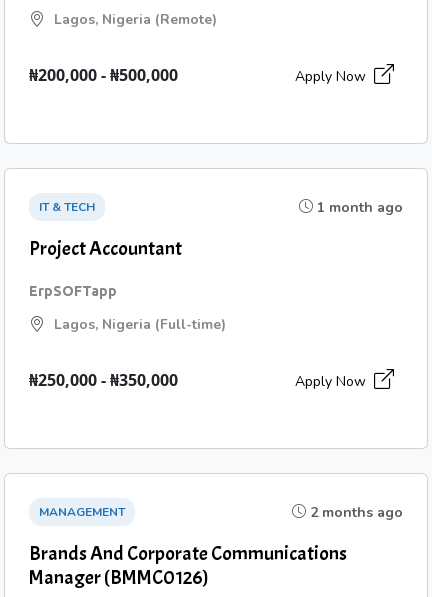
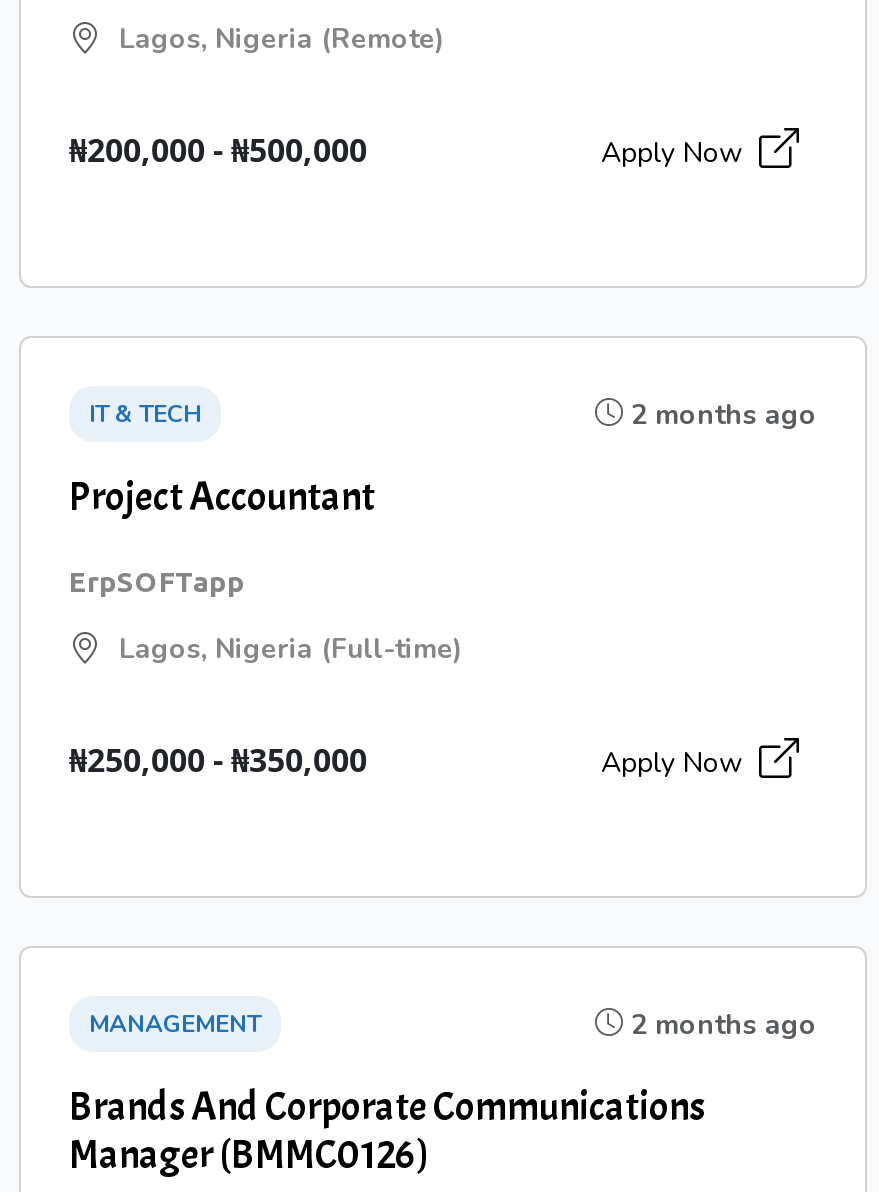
- 1 month ago
+ 2 months ago
